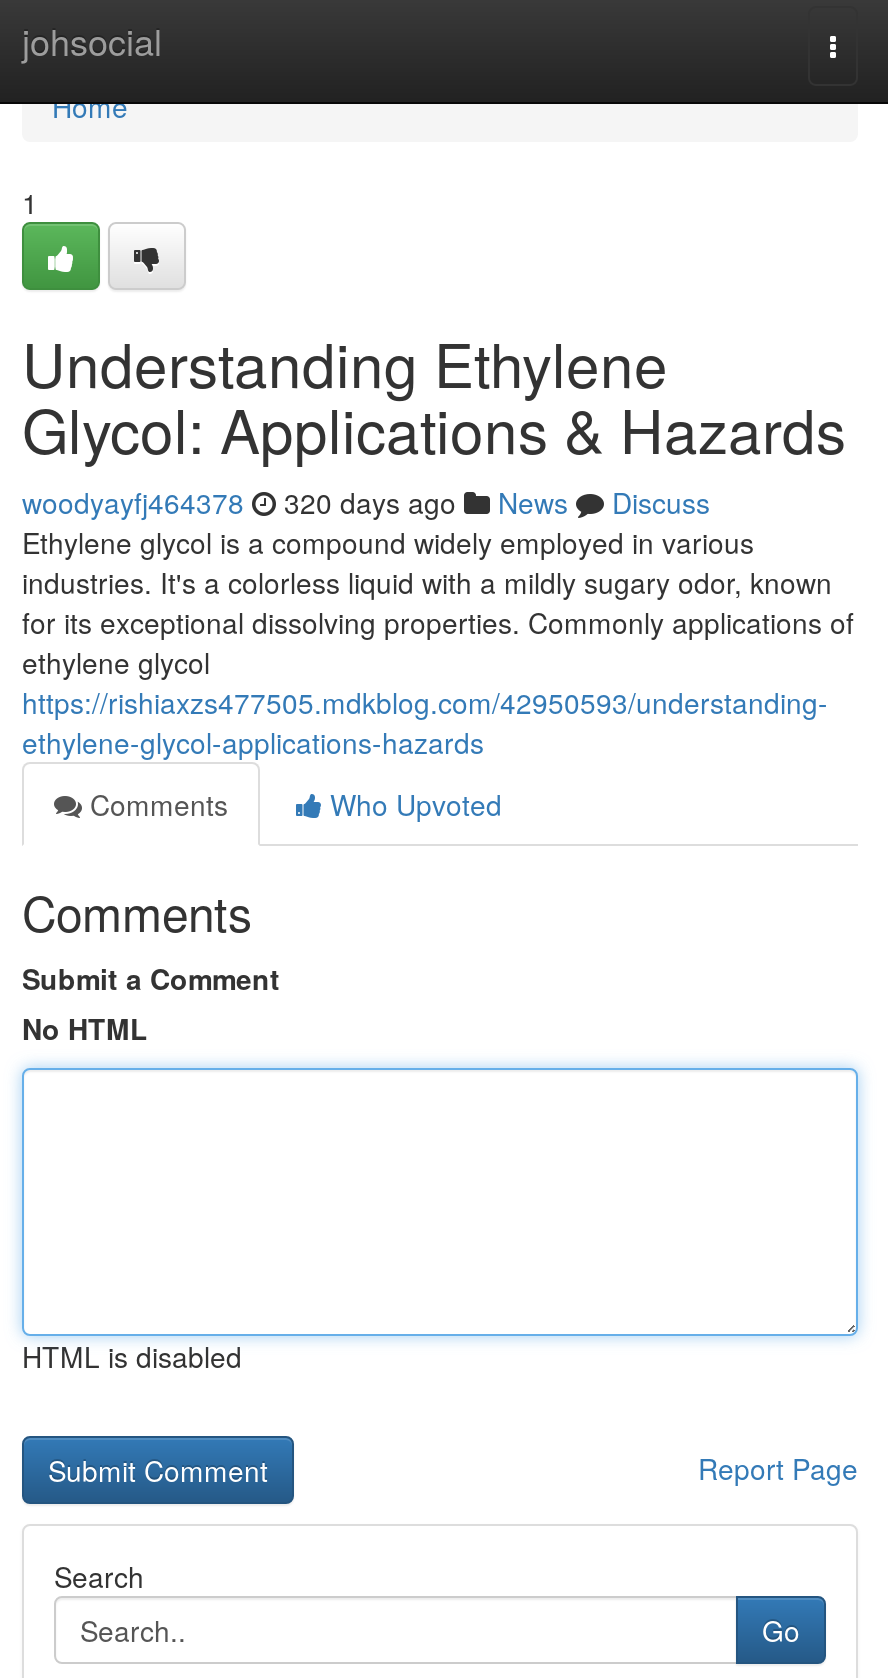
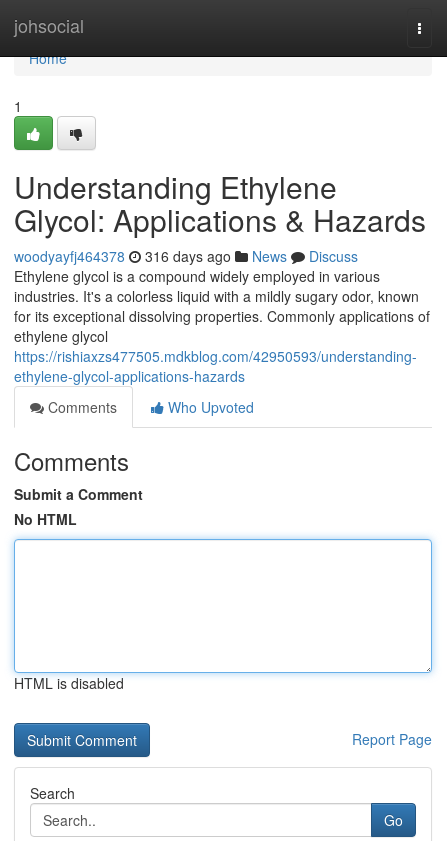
- woodyayfj464378 320 days ago News Discuss
+ woodyayfj464378 316 days ago News Discuss
